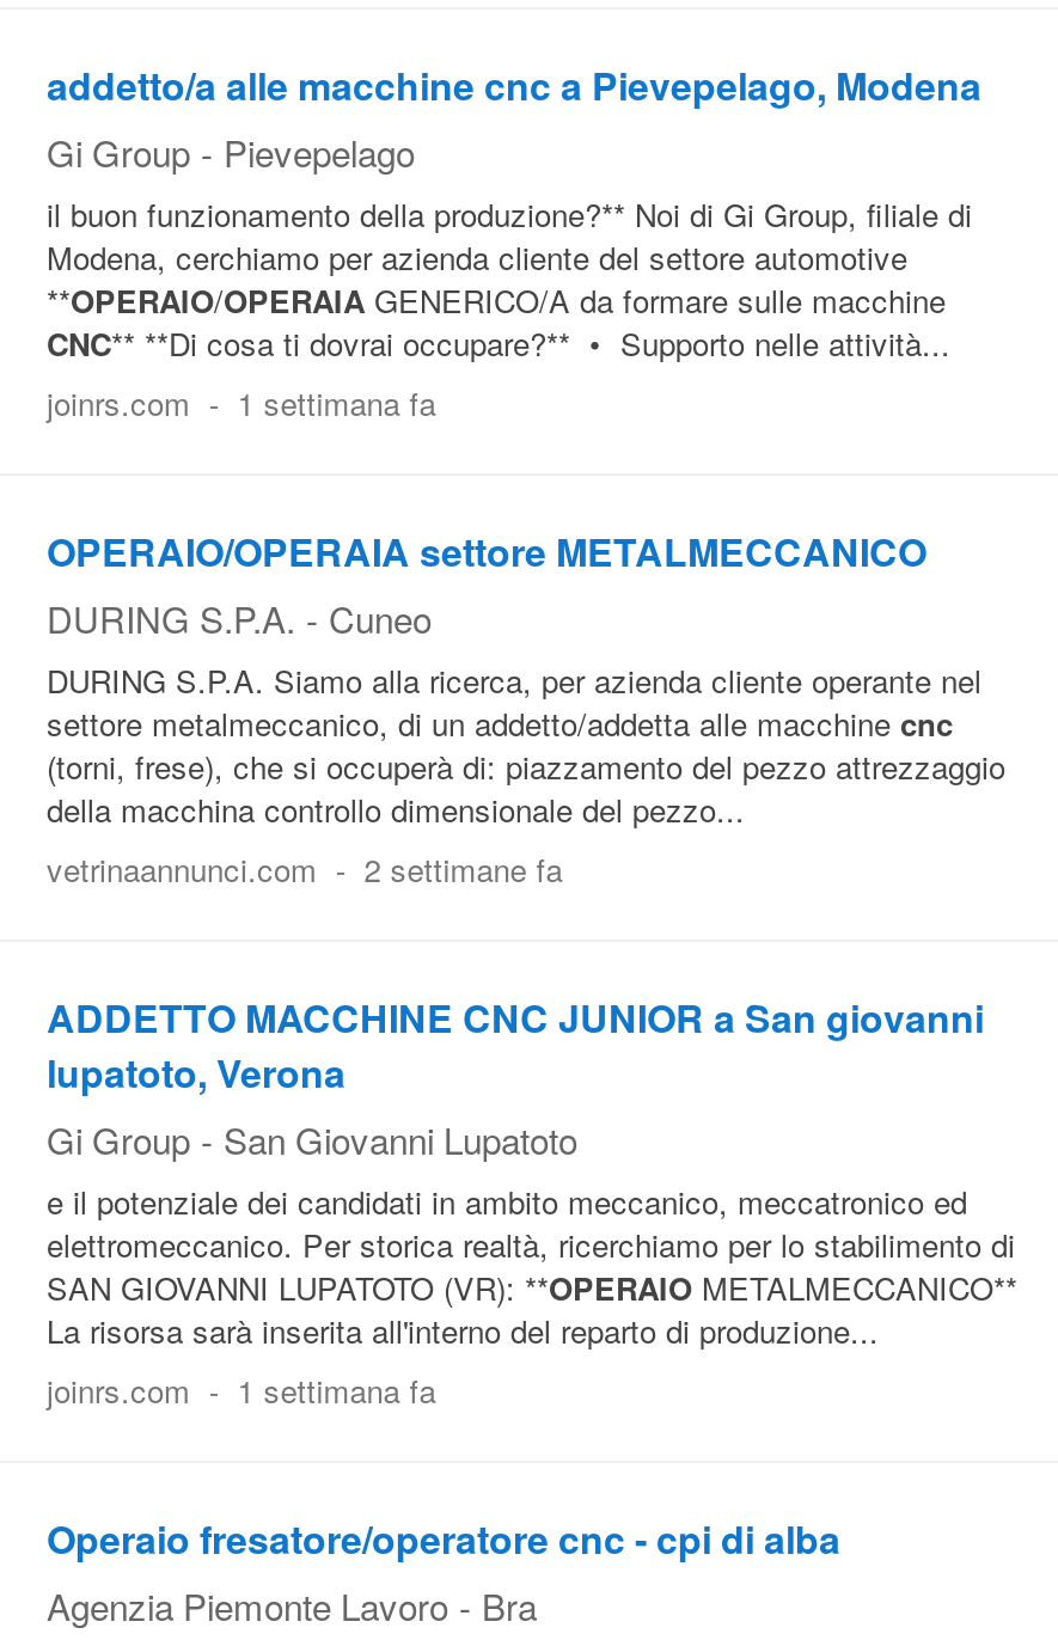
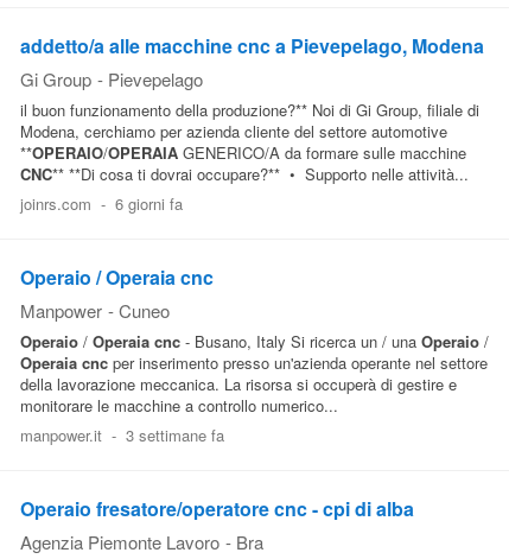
- joinrs.com - 1 settimana fa
- OPERAIO/OPERAIA settore METALMECCANICO
- DURING S.P.A. - Cuneo
- DURING S.P.A. Siamo alla ricerca, per azienda cliente operante nel
- settore metalmeccanico, di un addetto/addetta alle macchine cnc
- (torni, frese), che si occuperà di: piazzamento del pezzo attrezzaggio
- della macchina controllo dimensionale del pezzo...
- vetrinaannunci.com - 2 settimane fa
- ADDETTO MACCHINE CNC JUNIOR a San giovanni
- lupatoto, Verona
- Gi Group - San Giovanni Lupatoto
- e il potenziale dei candidati in ambito meccanico, meccatronico ed
- elettromeccanico. Per storica realtà, ricerchiamo per lo stabilimento di
- SAN GIOVANNI LUPATOTO (VR): **OPERAIO METALMECCANICO**
- La risorsa sarà inserita all'interno del reparto di produzione...
- joinrs.com - 1 settimana fa
+ joinrs.com - 6 giorni fa
+ Operaio / Operaia cnc
+ Manpower - Cuneo
+ Operaio / Operaia cnc - Busano, Italy Si ricerca un / una Operaio /
+ Operaia cnc per inserimento presso un'azienda operante nel settore
+ della lavorazione meccanica. La risorsa si occuperà di gestire e
+ monitorare le macchine a controllo numerico...
+ manpower.it - 3 settimane fa
